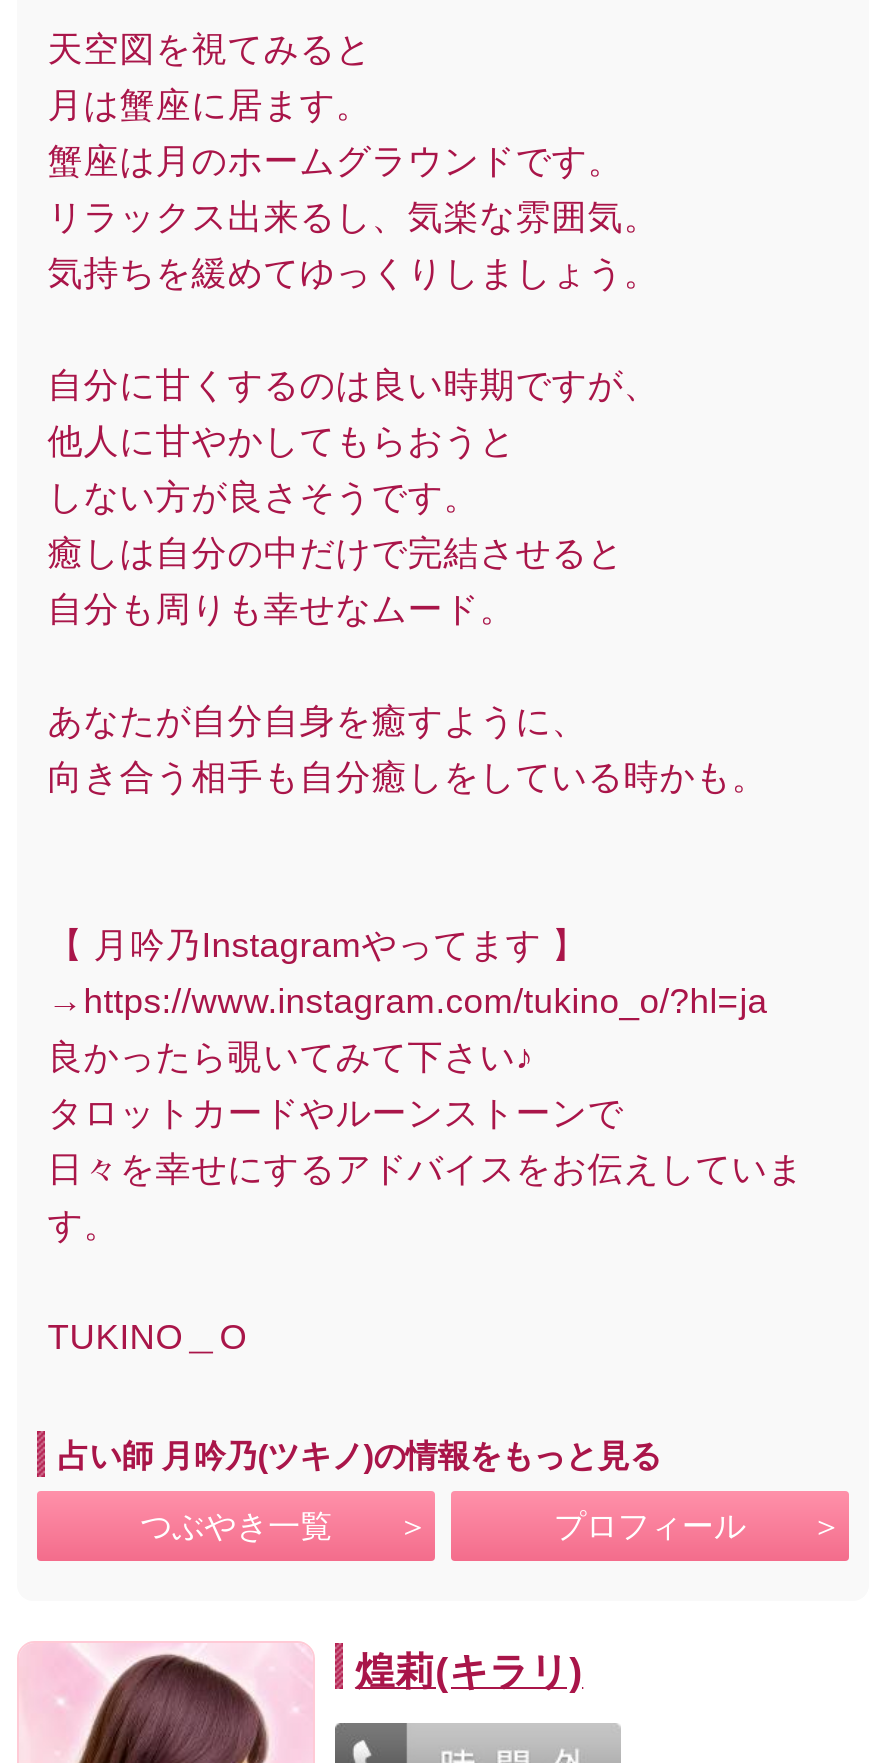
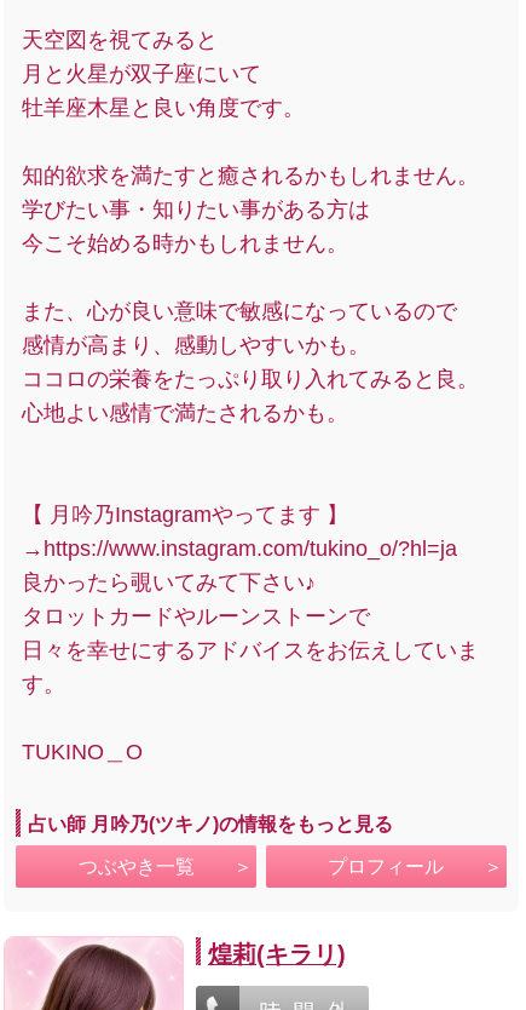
- 月は蟹座に居ます。
- 蟹座は月のホームグラウンドです。
- リラックス出来るし、気楽な雰囲気。
- 気持ちを緩めてゆっくりしましょう。
+ 月と火星が双子座にいて
+ 牡羊座木星と良い角度です。

- 自分に甘くするのは良い時期ですが、
- 他人に甘やかしてもらおうと
- しない方が良さそうです。
- 癒しは自分の中だけで完結させると
- 自分も周りも幸せなムード。
+ 知的欲求を満たすと癒されるかもしれません。
+ 学びたい事・知りたい事がある方は
+ 今こそ始める時かもしれません。

- あなたが自分自身を癒すように、
- 向き合う相手も自分癒しをしている時かも。
+ また、心が良い意味で敏感になっているので
+ 感情が高まり、感動しやすいかも。
+ ココロの栄養をたっぷり取り入れてみると良。
+ 心地よい感情で満たされるかも。
